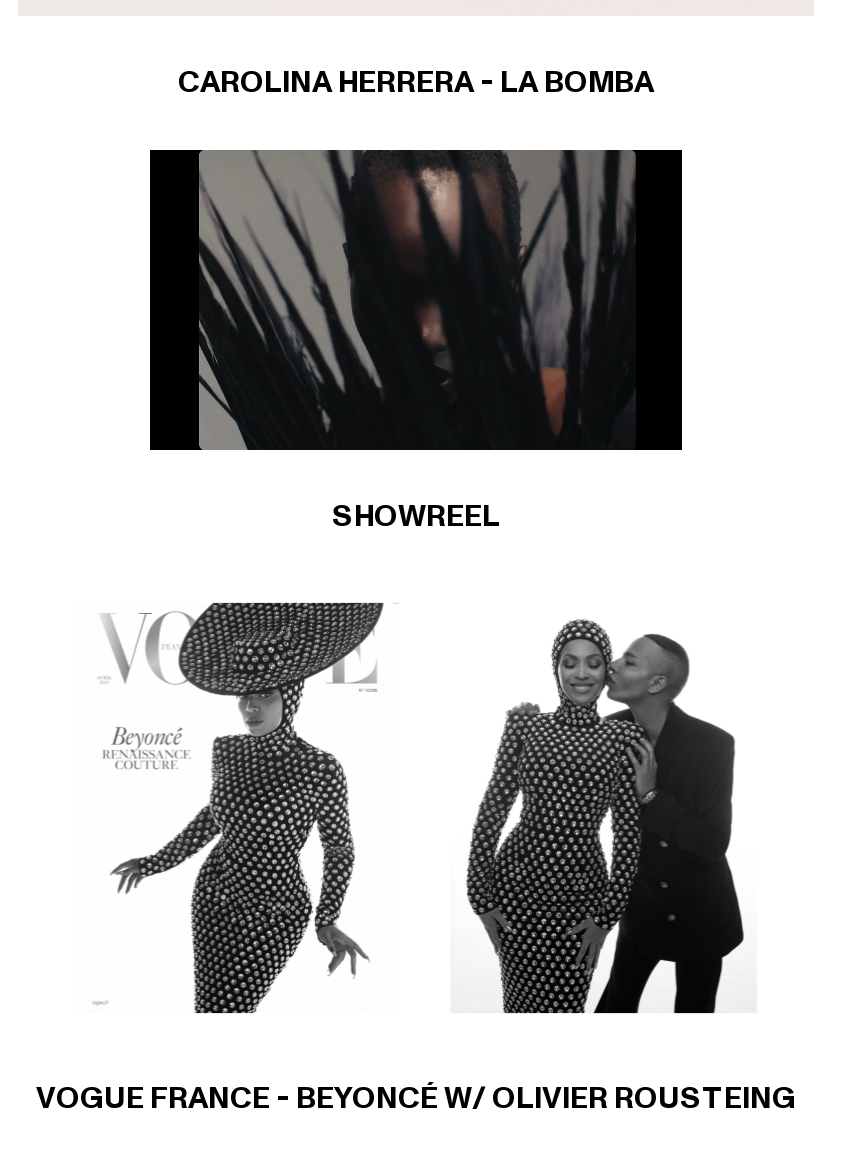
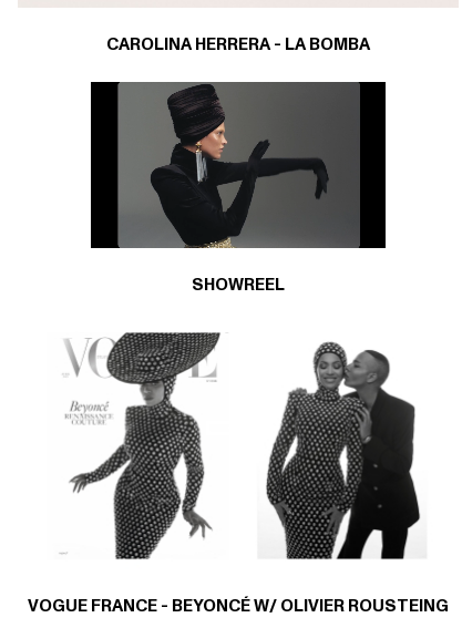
- [image]
+ [image]
